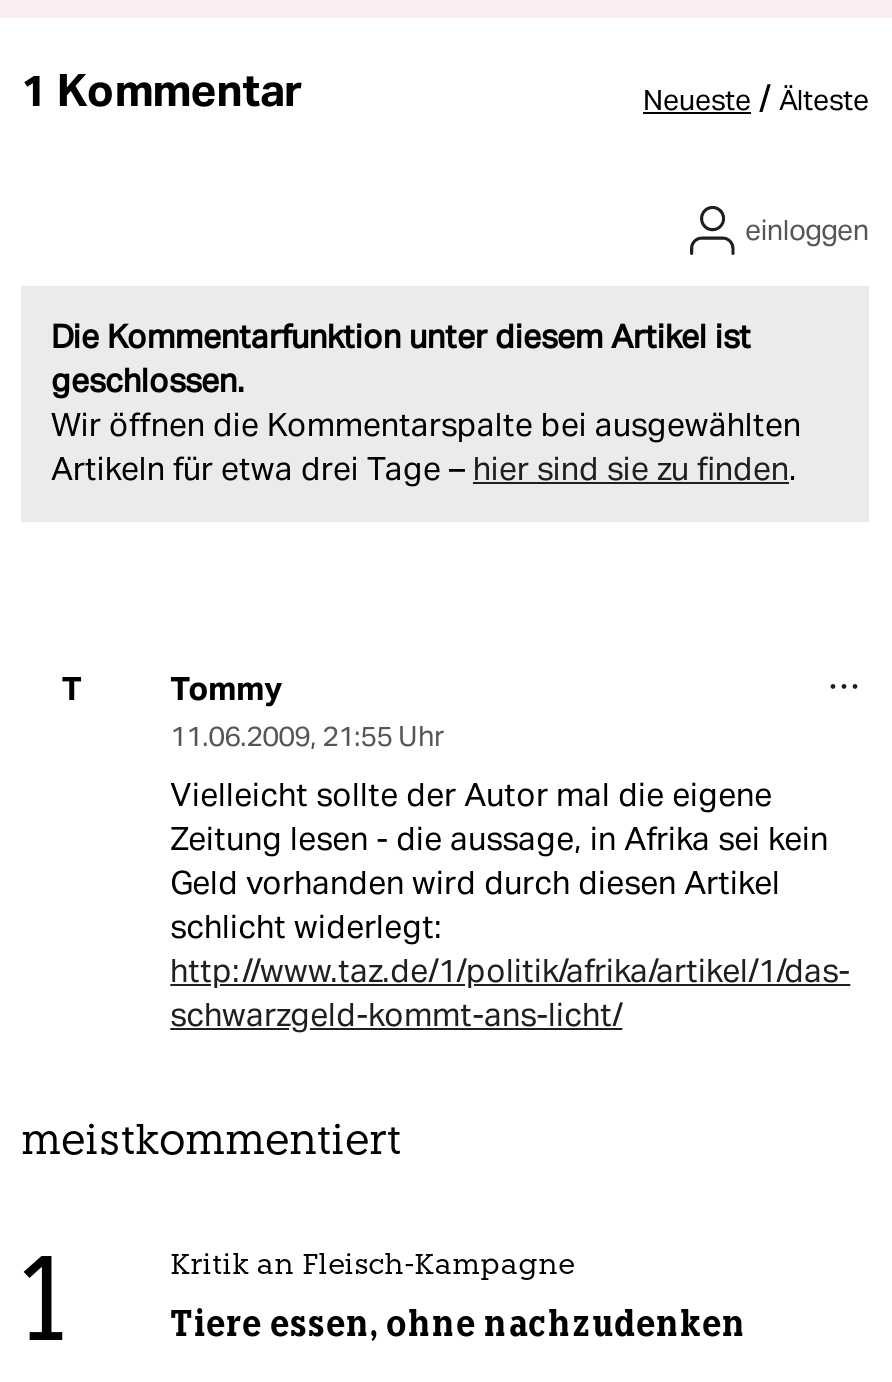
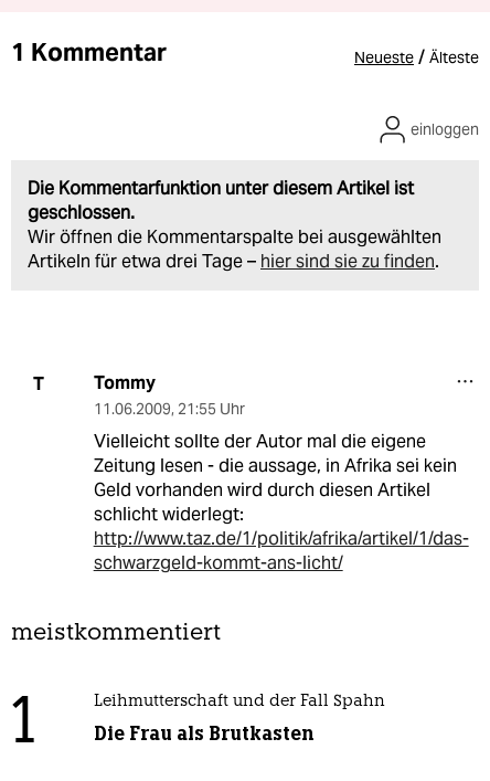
- Kritik an Fleisch-Kampagne
+ Leihmutterschaft und der Fall Spahn

- Tiere essen, ohne nachzudenken
+ Die Frau als Brutkasten
